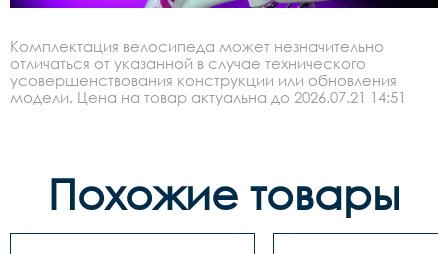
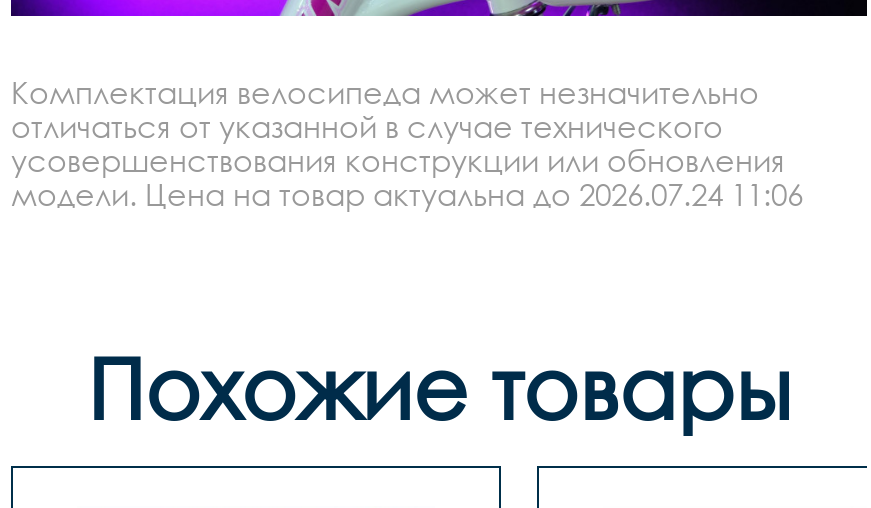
- модели. Цена на товар актуальна до 2026.07.21 14:51
+ модели. Цена на товар актуальна до 2026.07.24 11:06
